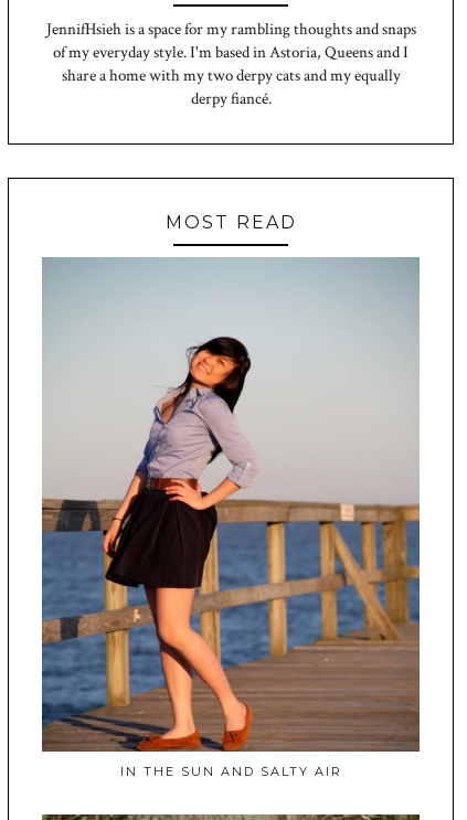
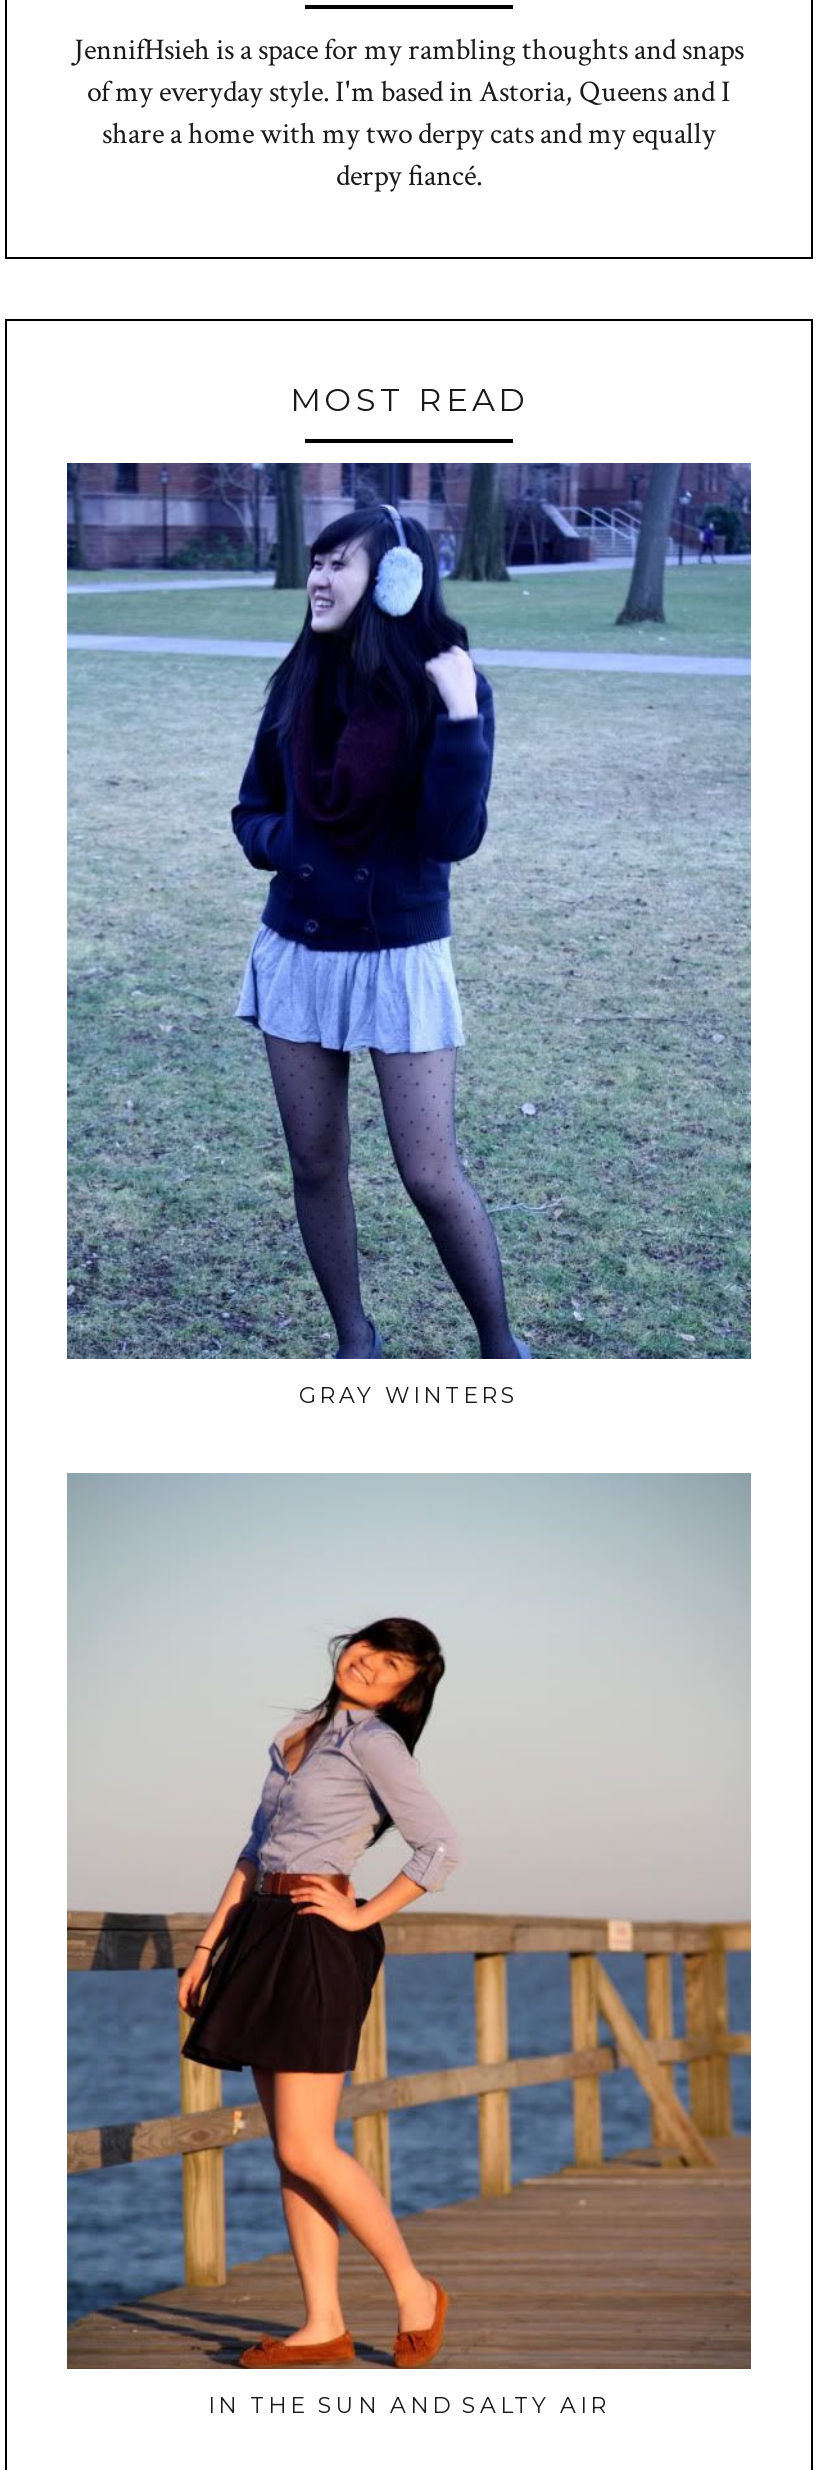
+ [image]
+ GRAY WINTERS
